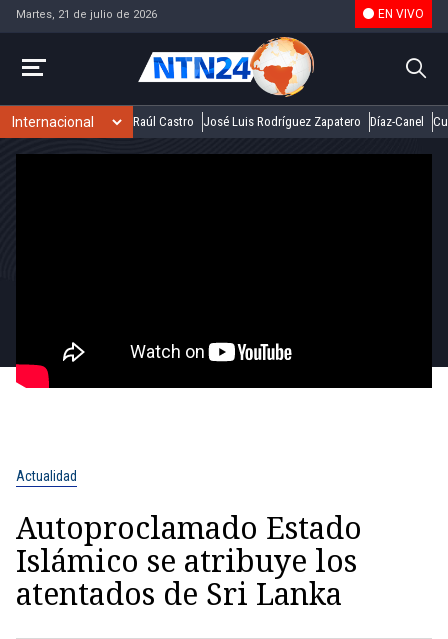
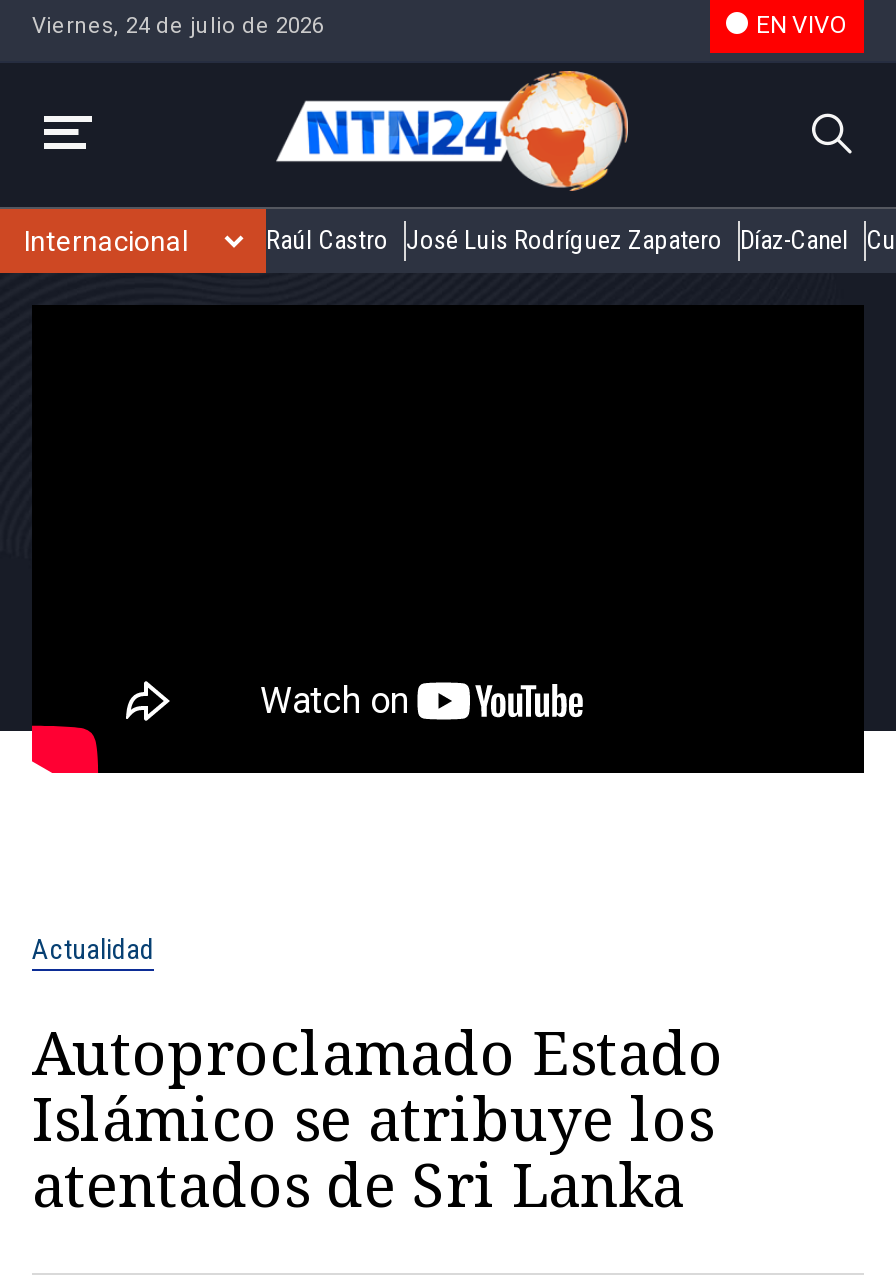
- Martes, 21 de julio de 2026
+ Viernes, 24 de julio de 2026
